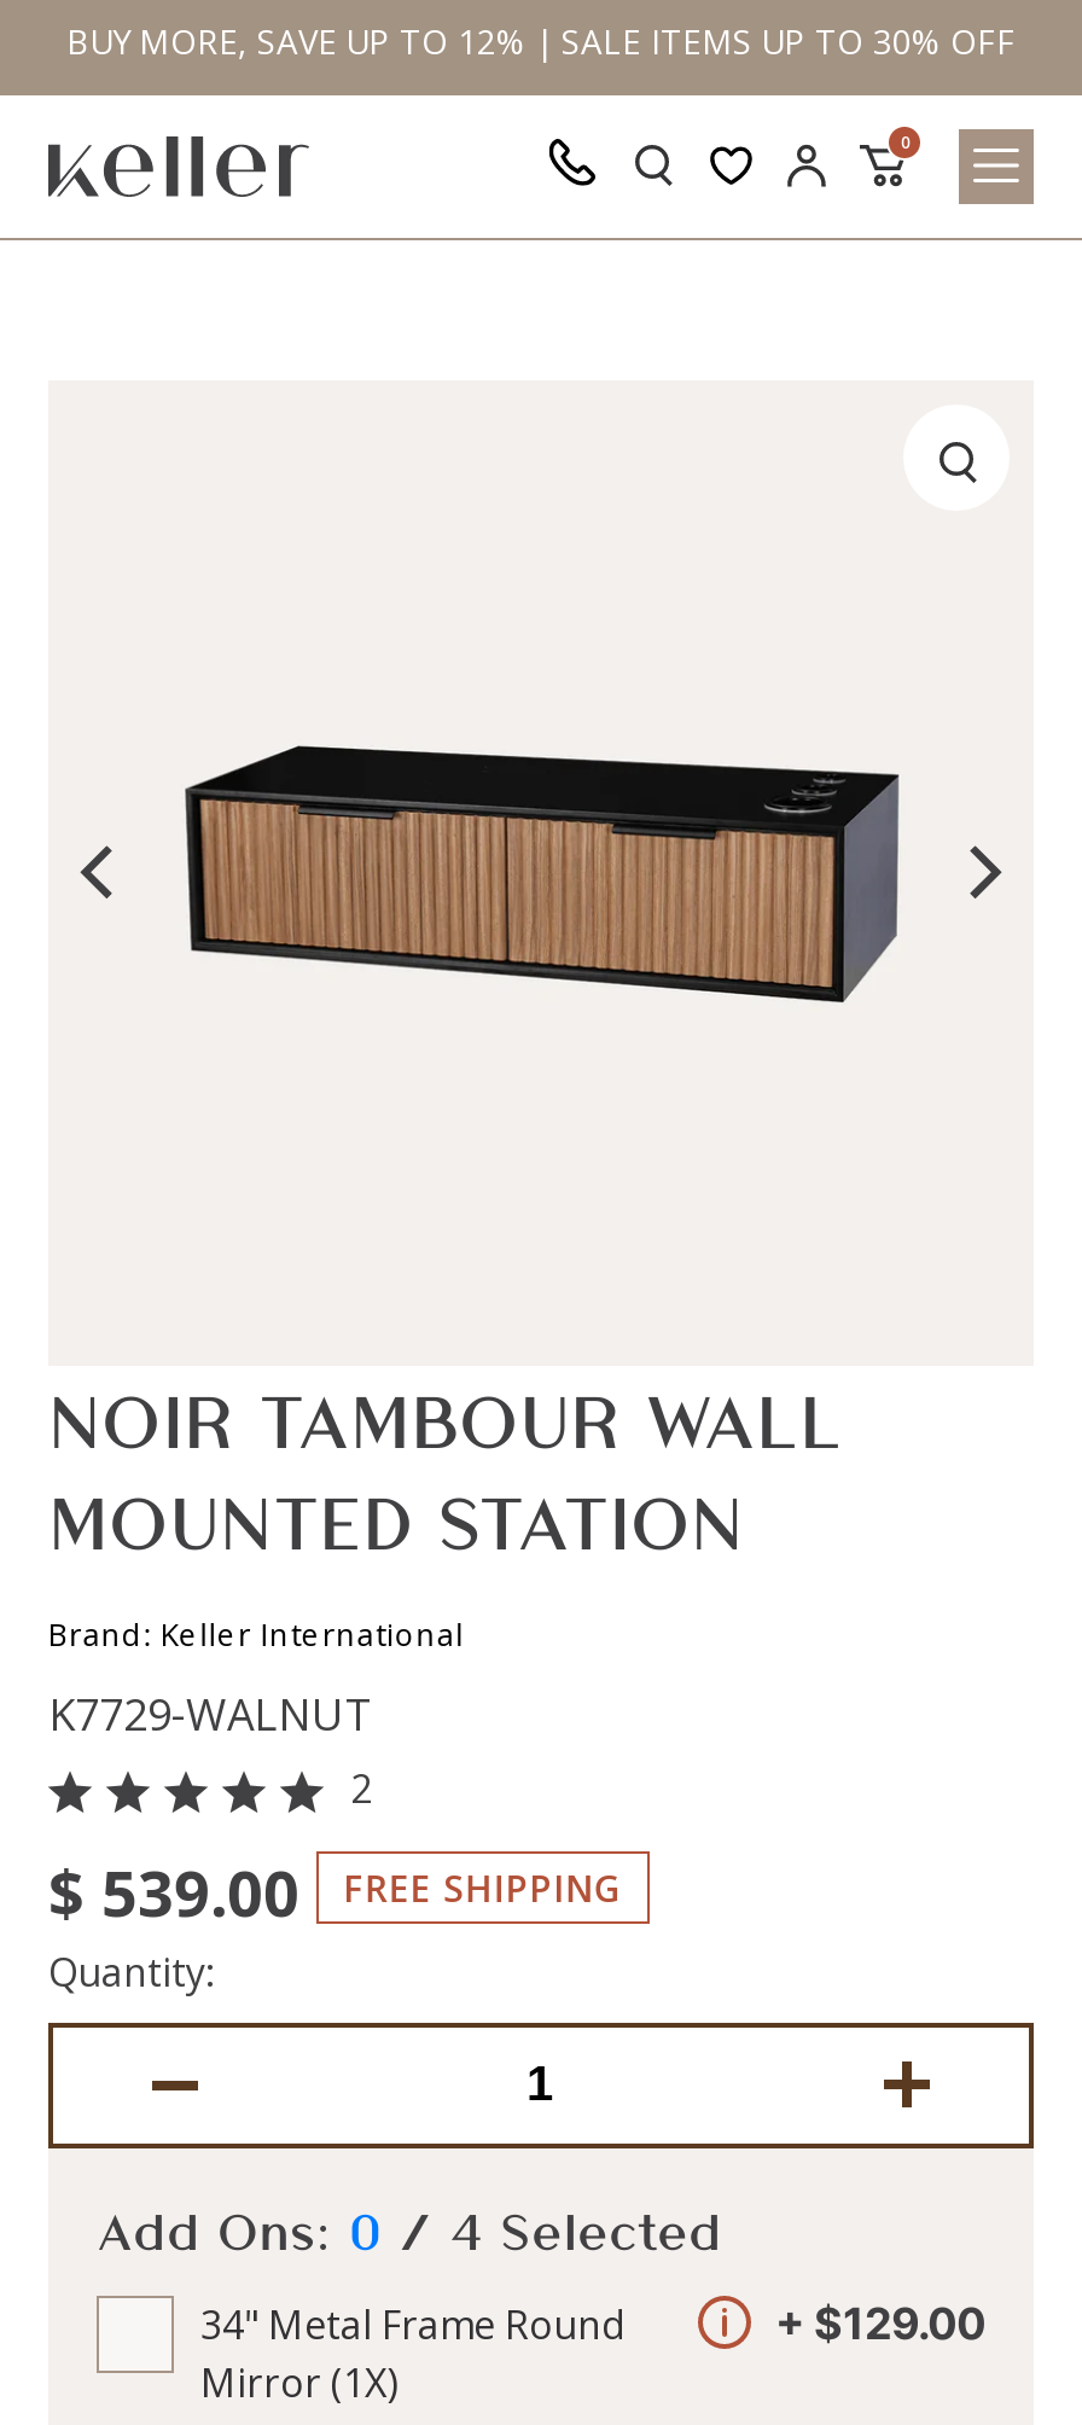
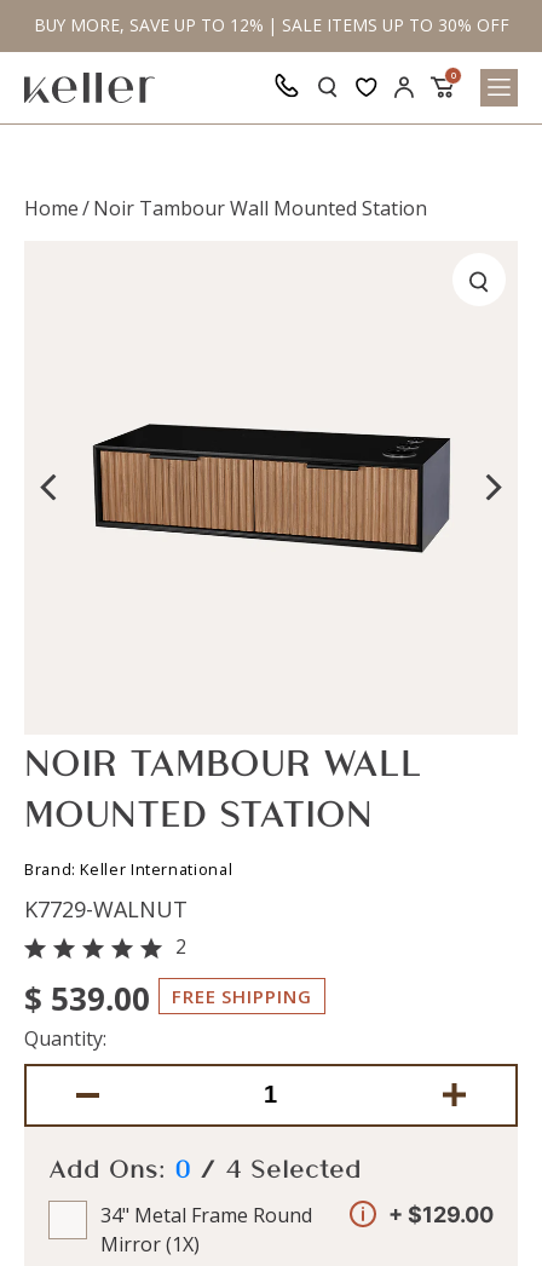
+ Home / Noir Tambour Wall Mounted Station
